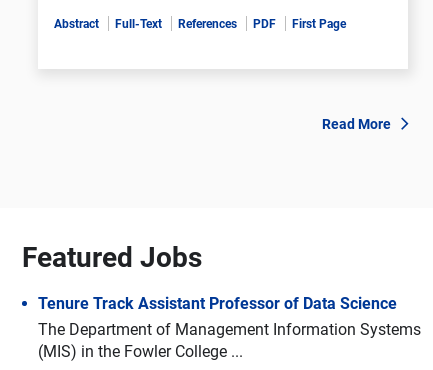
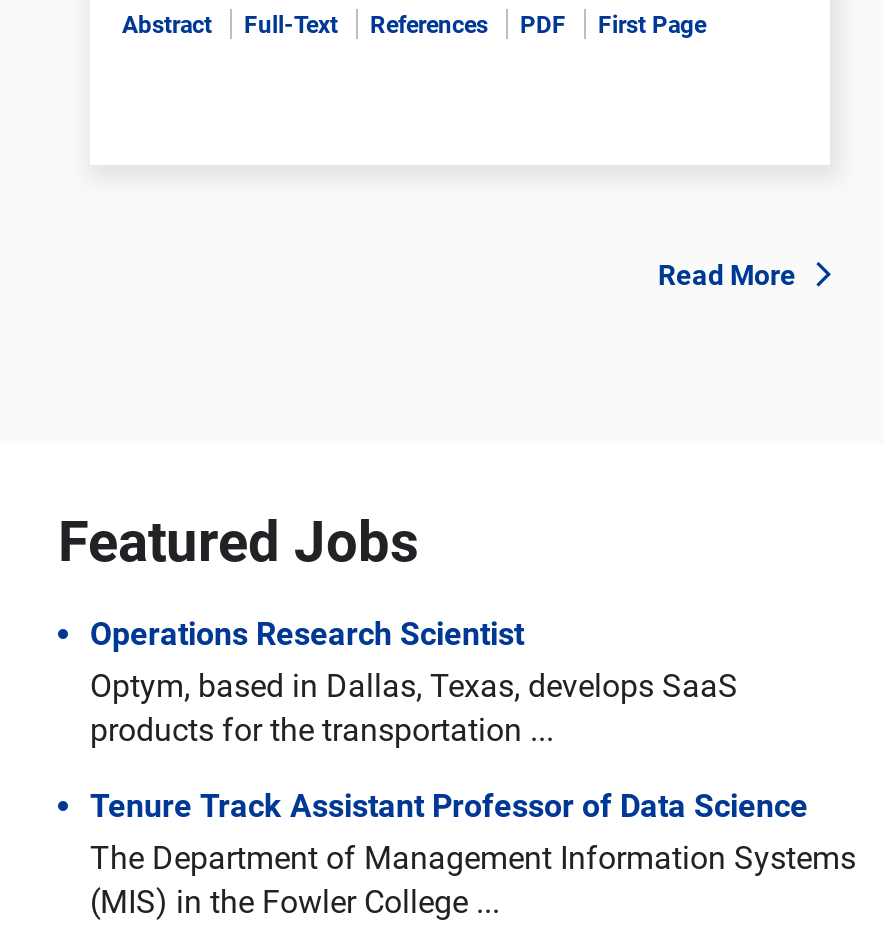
+ Operations Research Scientist
+ Optym, based in Dallas, Texas, develops SaaS
+ products for the transportation ...
